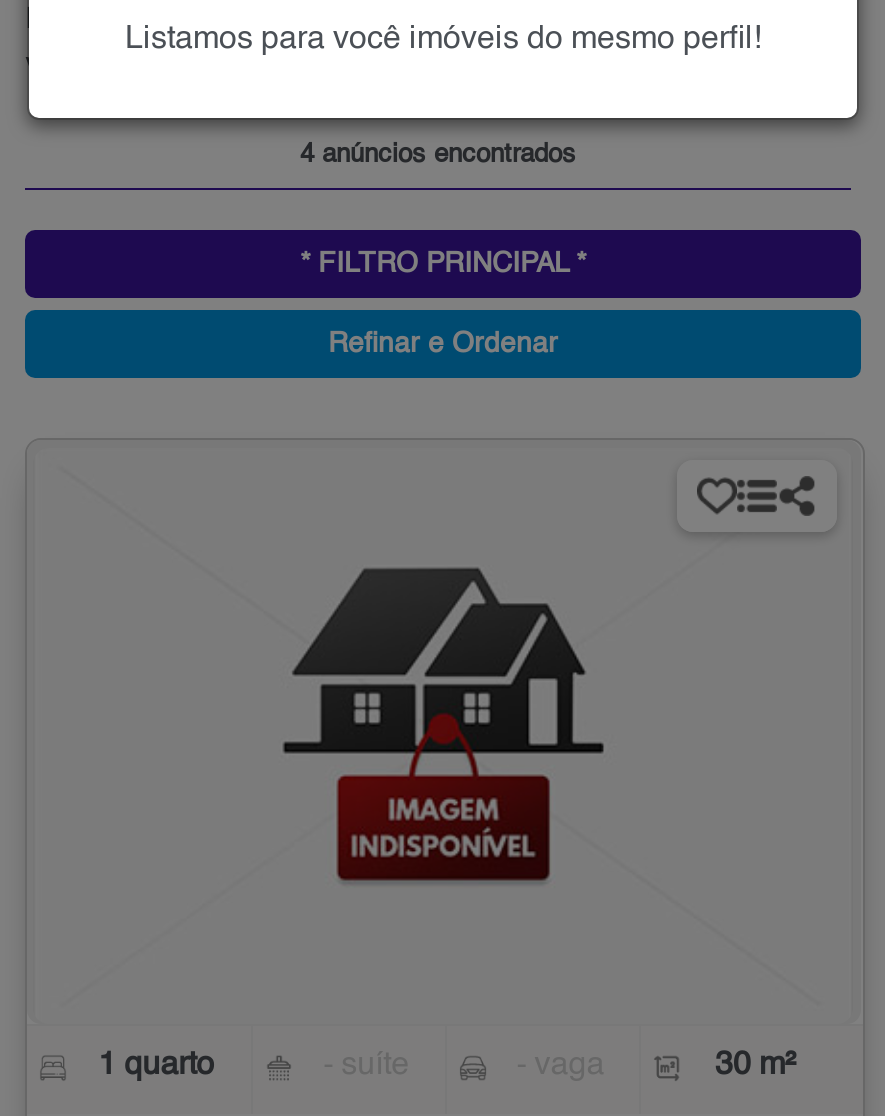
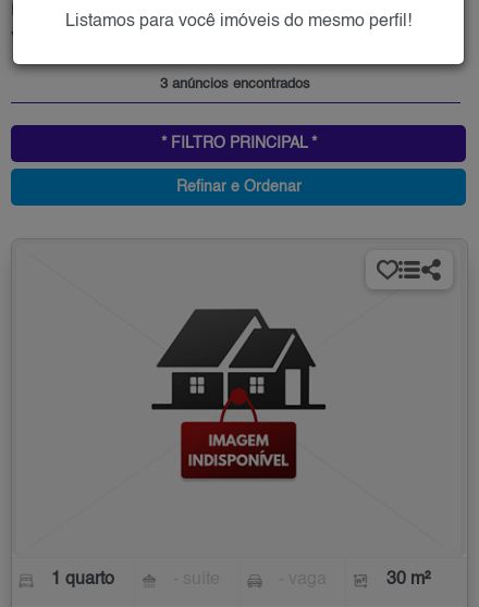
- 4 anúncios encontrados
+ 3 anúncios encontrados
